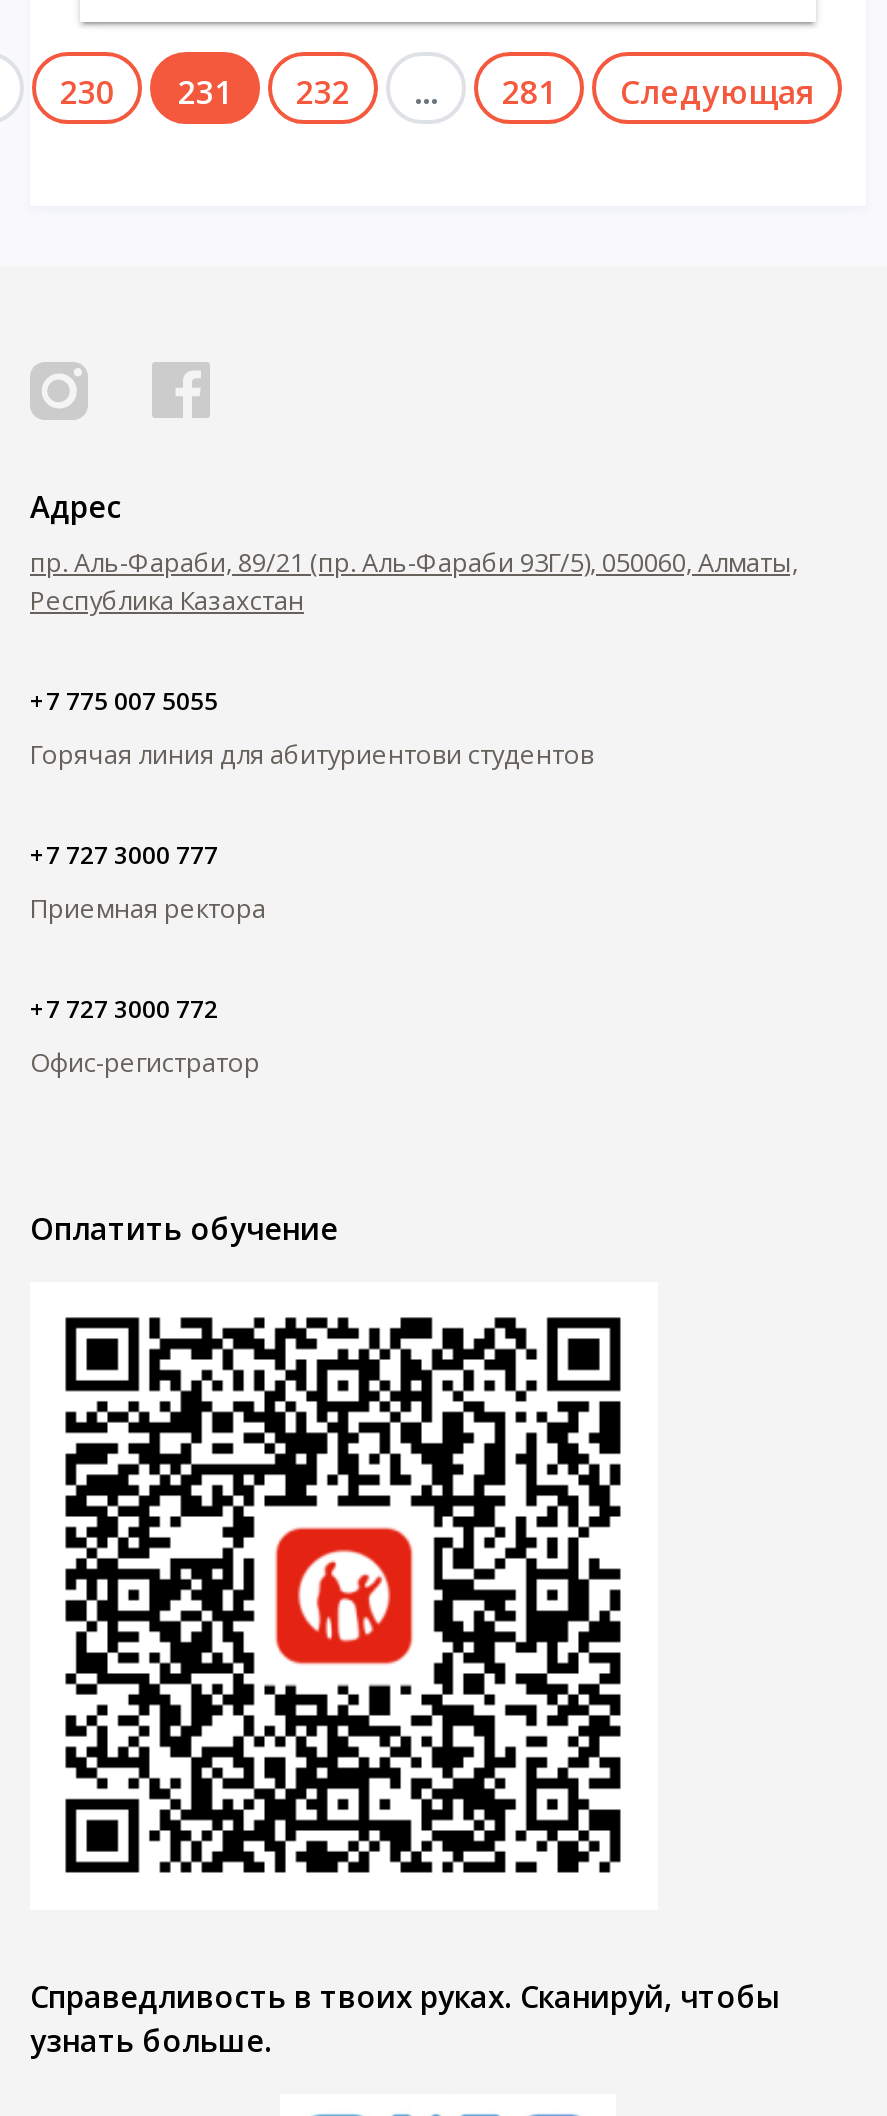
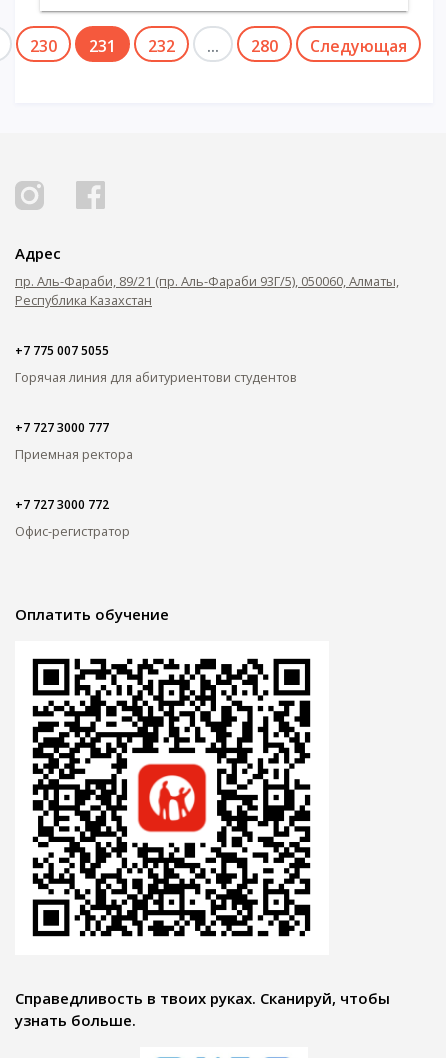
- 281
+ 280
